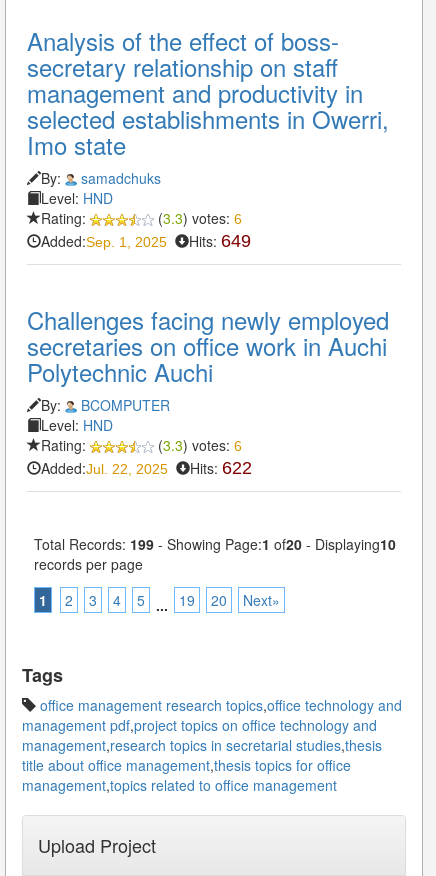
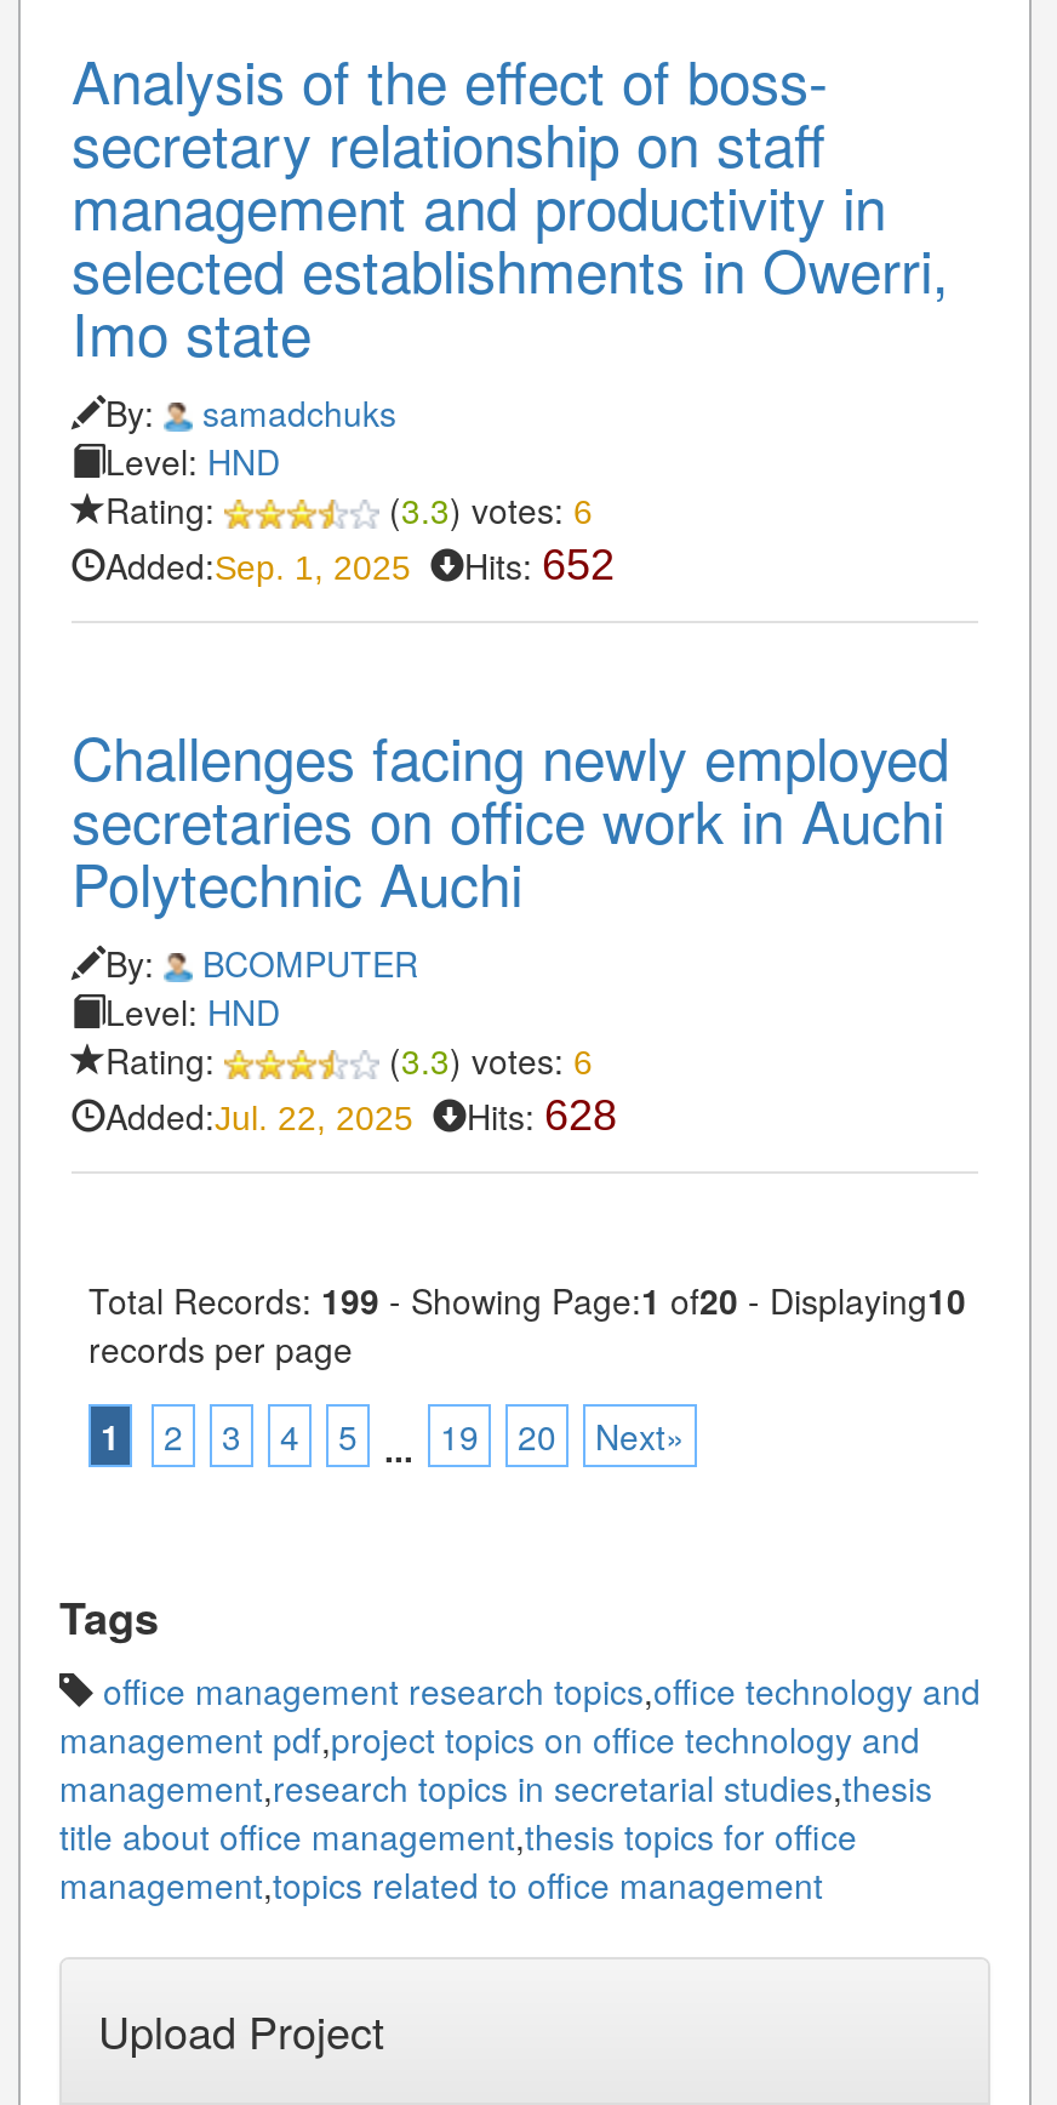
- Added:Sep. 1, 2025 Hits: 649
+ Added:Sep. 1, 2025 Hits: 652

- Added:Jul. 22, 2025 Hits: 622
+ Added:Jul. 22, 2025 Hits: 628
